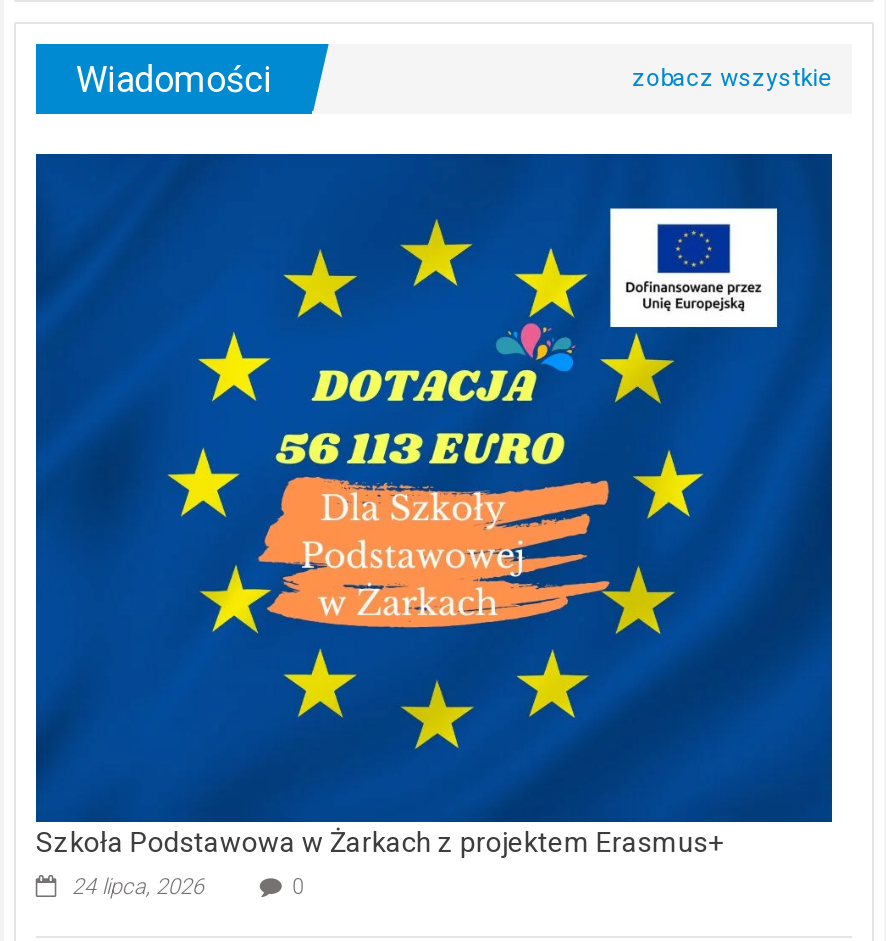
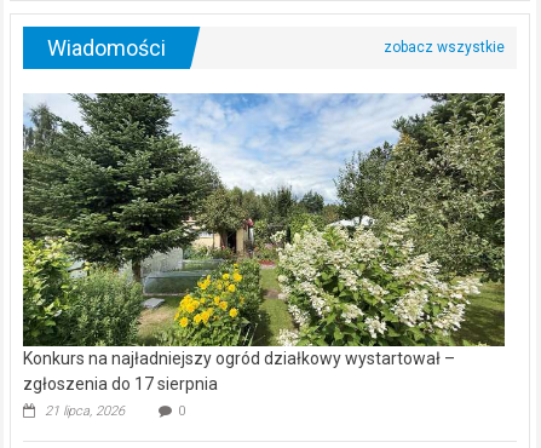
- [image]
- Szkoła Podstawowa w Żarkach z projektem Erasmus+
+ [image]
+ Konkurs na najładniejszy ogród działkowy wystartował –
+ zgłoszenia do 17 sierpnia

- 24 lipca, 2026
+ 21 lipca, 2026
